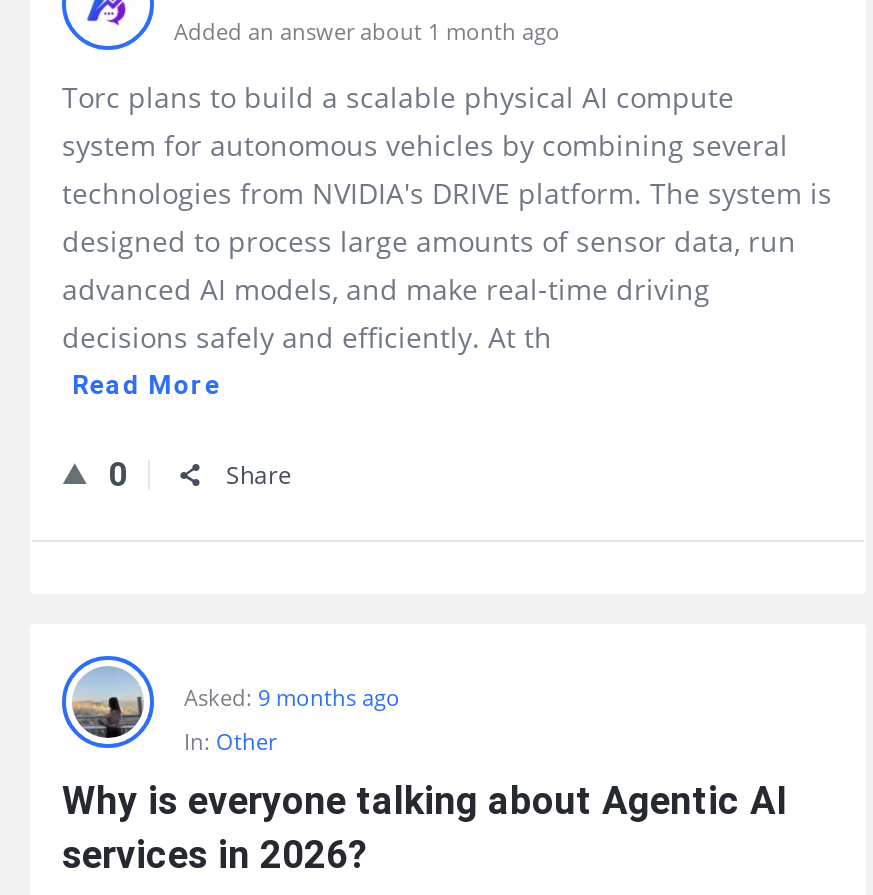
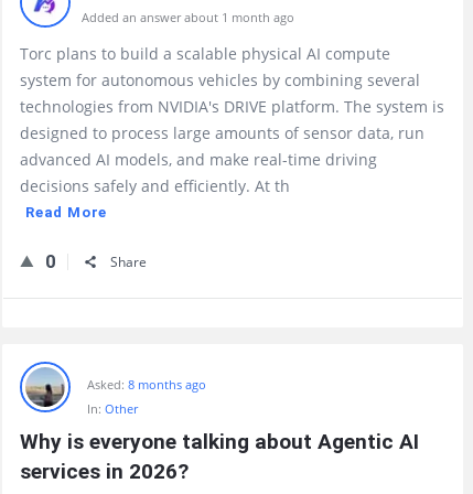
- Asked: 9 months ago
+ Asked: 8 months ago
